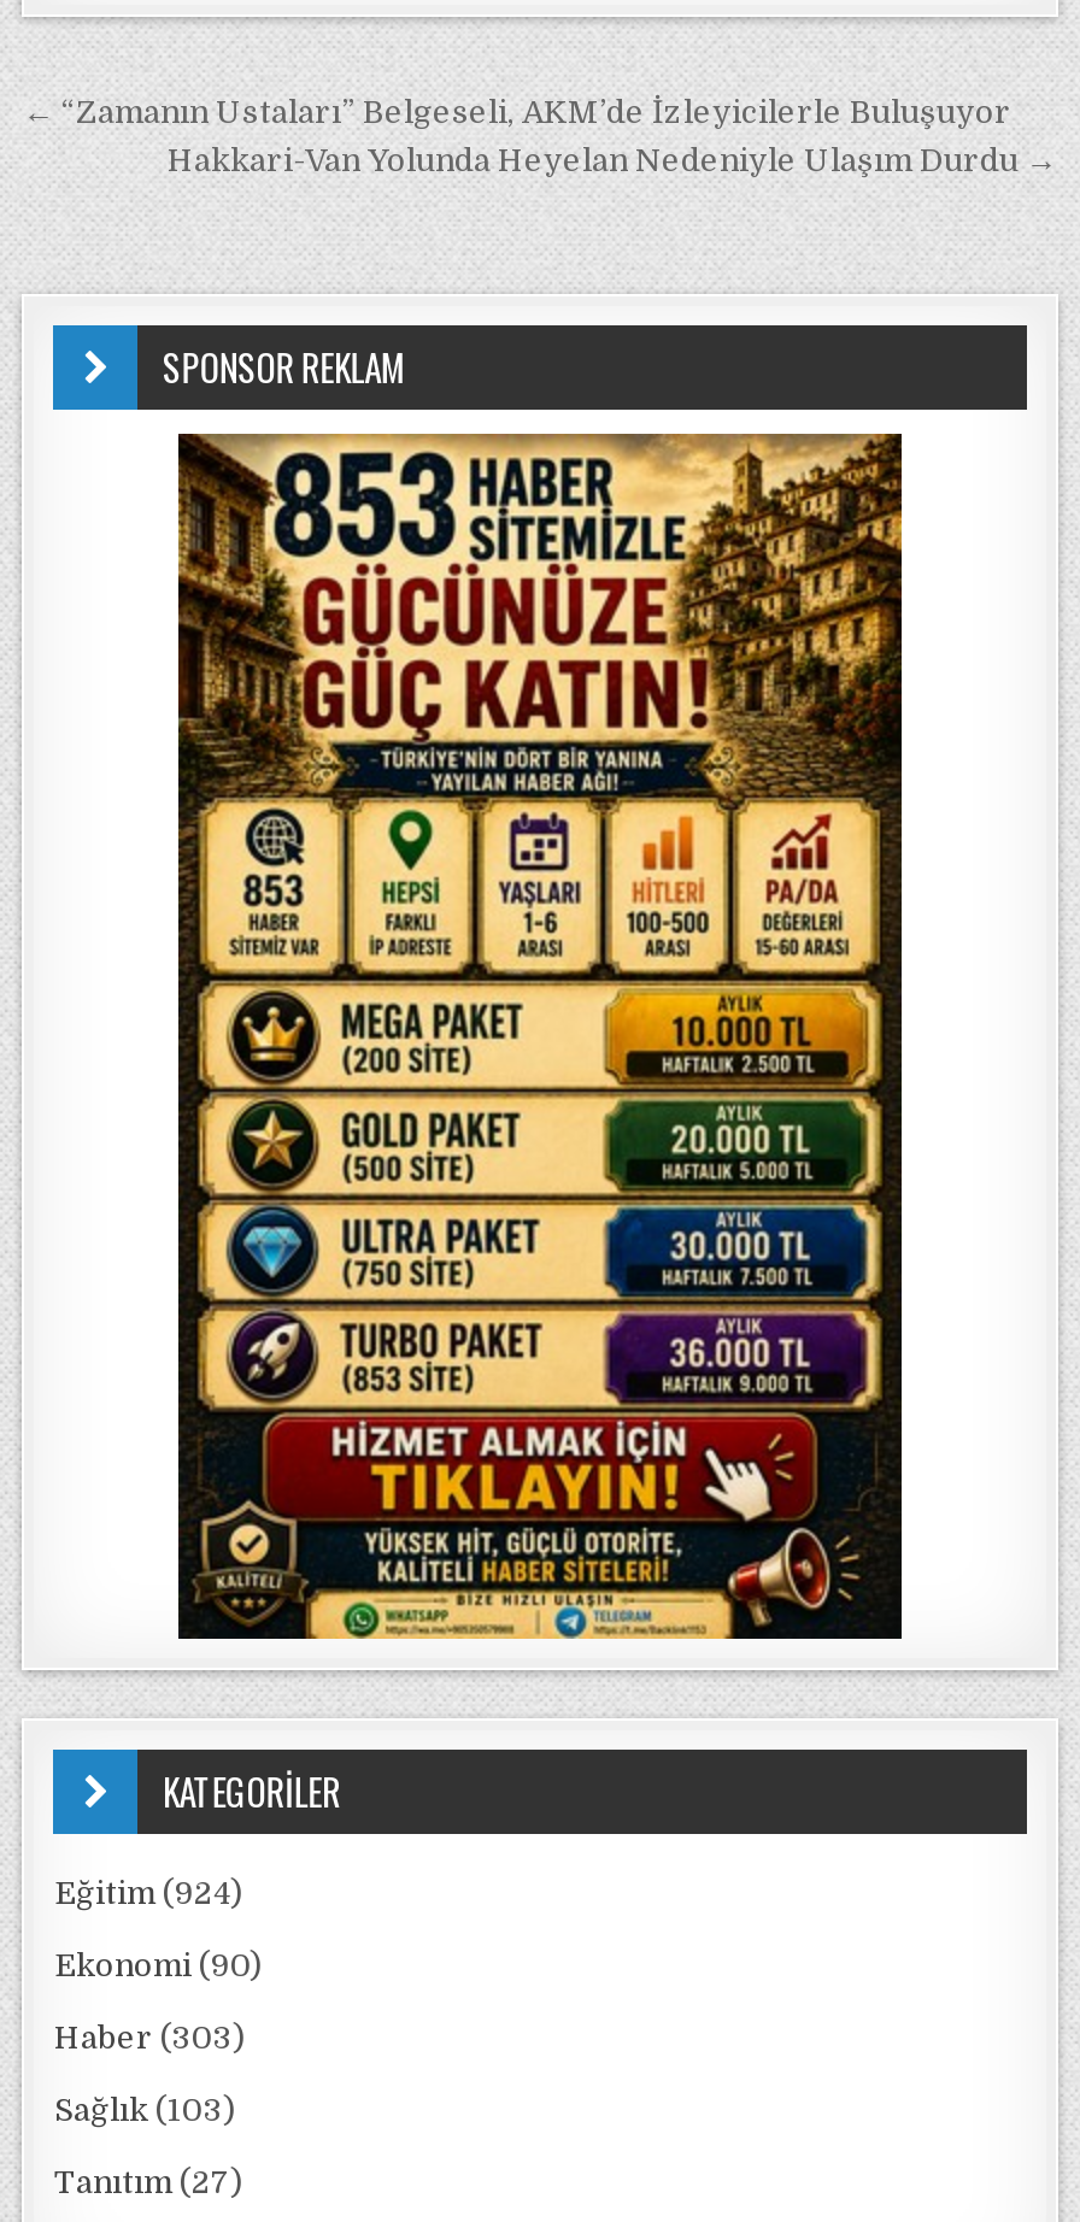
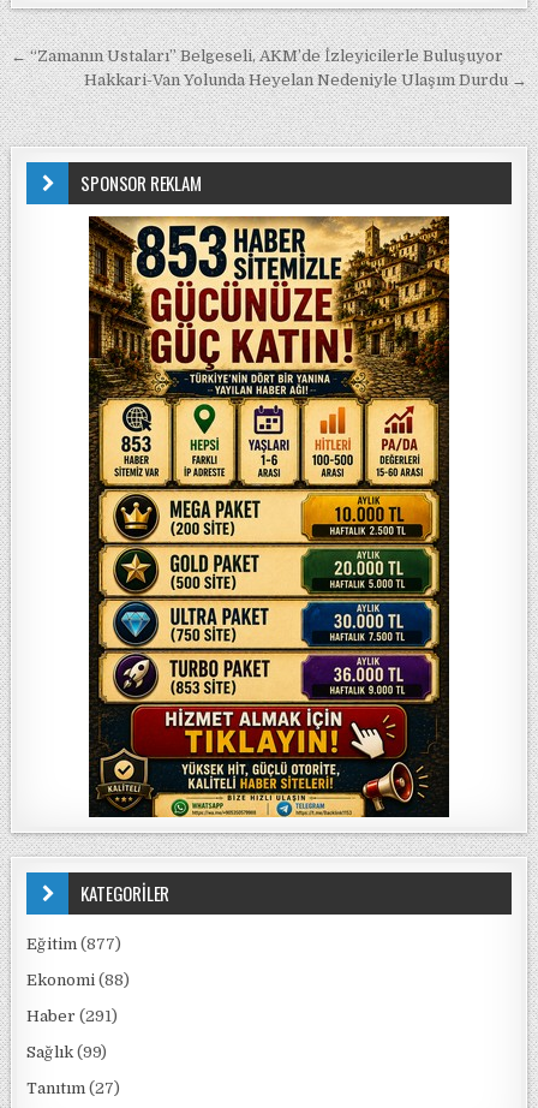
- Eğitim (924)
+ Eğitim (877)

- Ekonomi (90)
+ Ekonomi (88)

- Haber (303)
+ Haber (291)

- Sağlık (103)
+ Sağlık (99)
